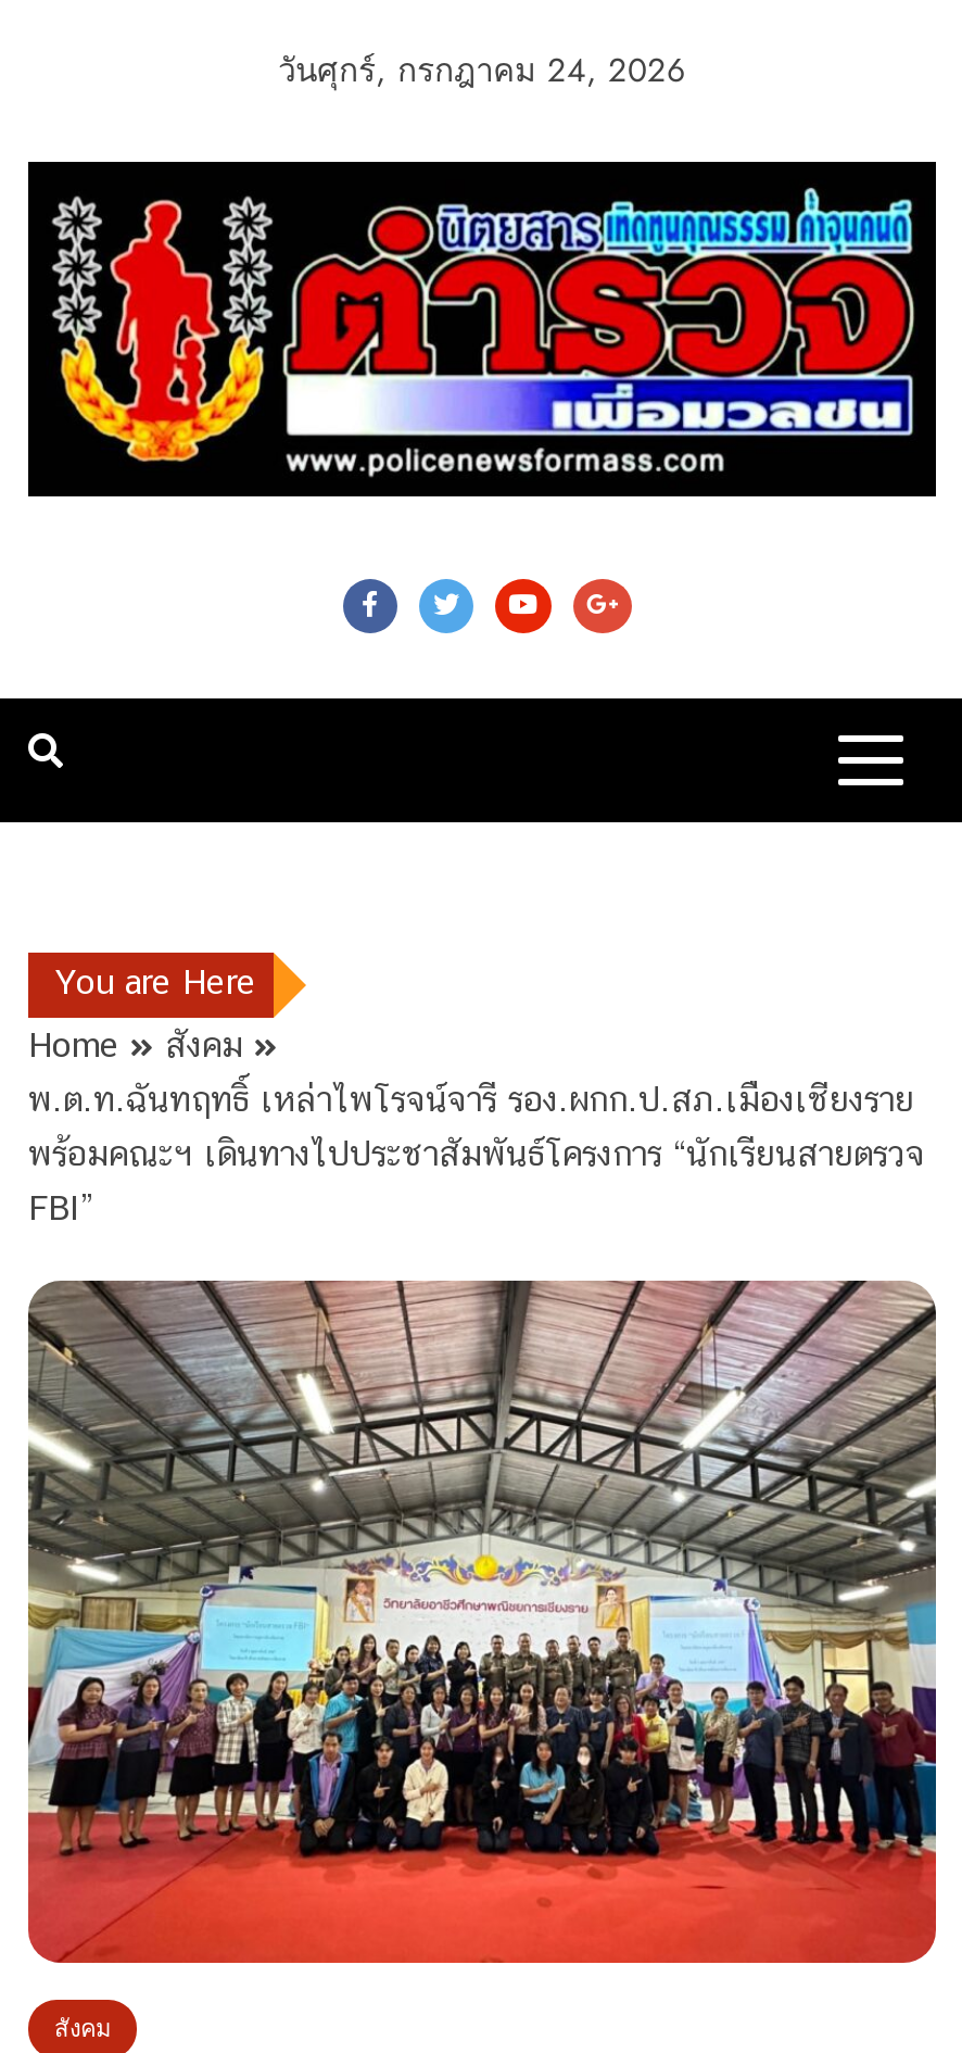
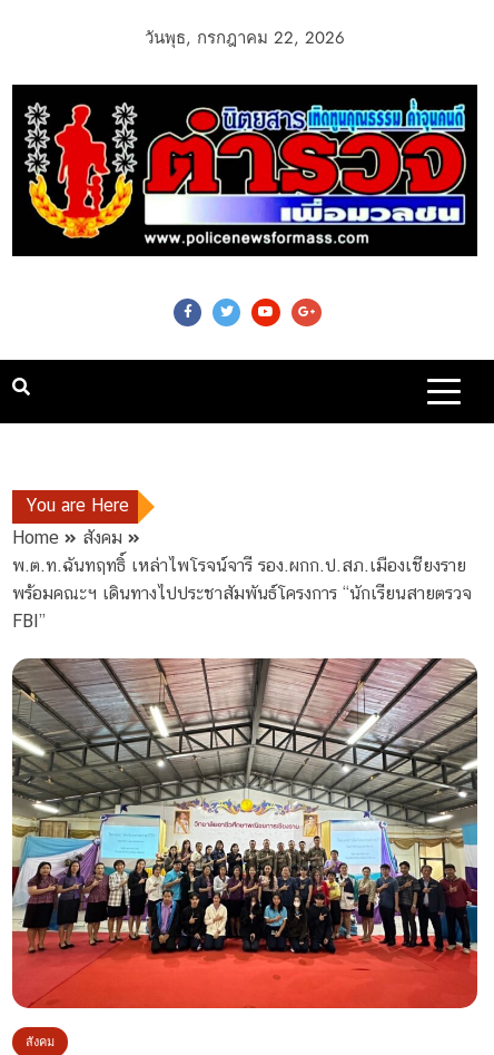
- วันศุกร์, กรกฎาคม 24, 2026
+ วันพุธ, กรกฎาคม 22, 2026
